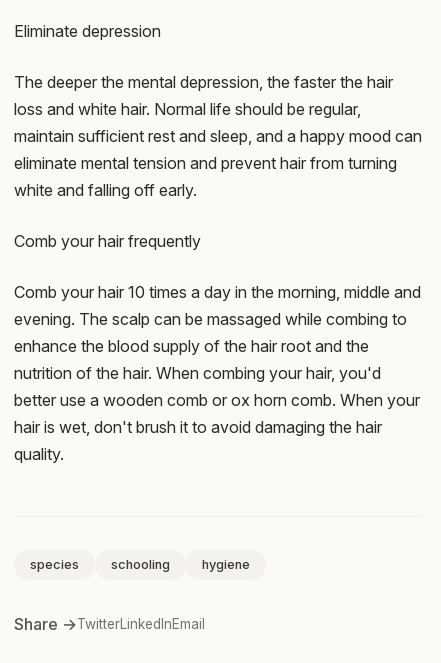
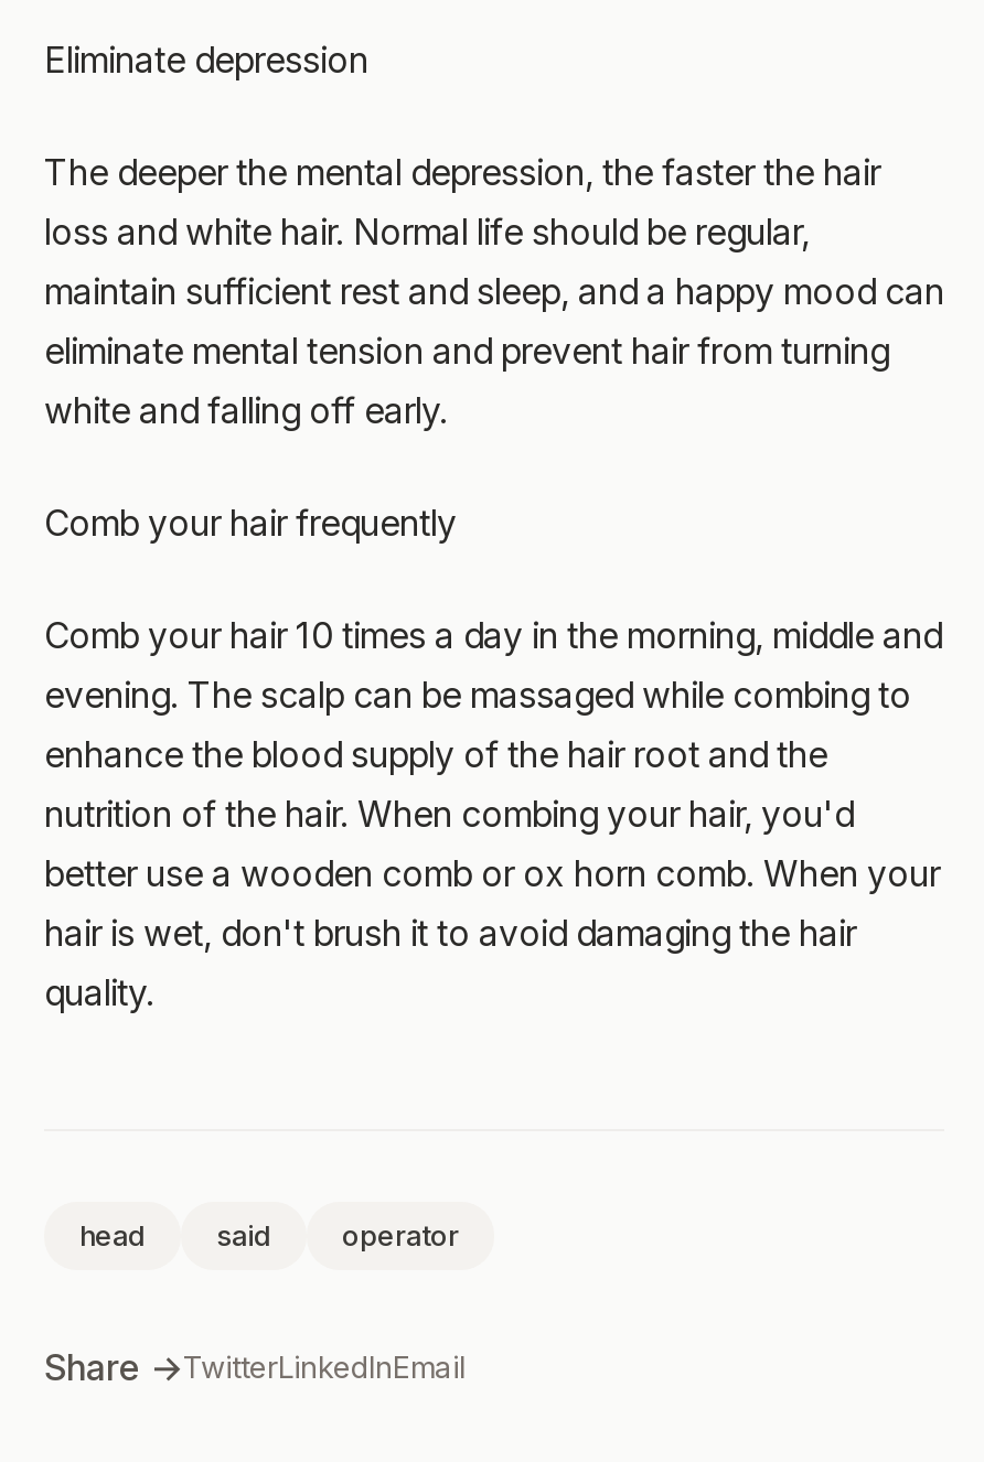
- species
- schooling
- hygiene
+ head
+ said
+ operator
